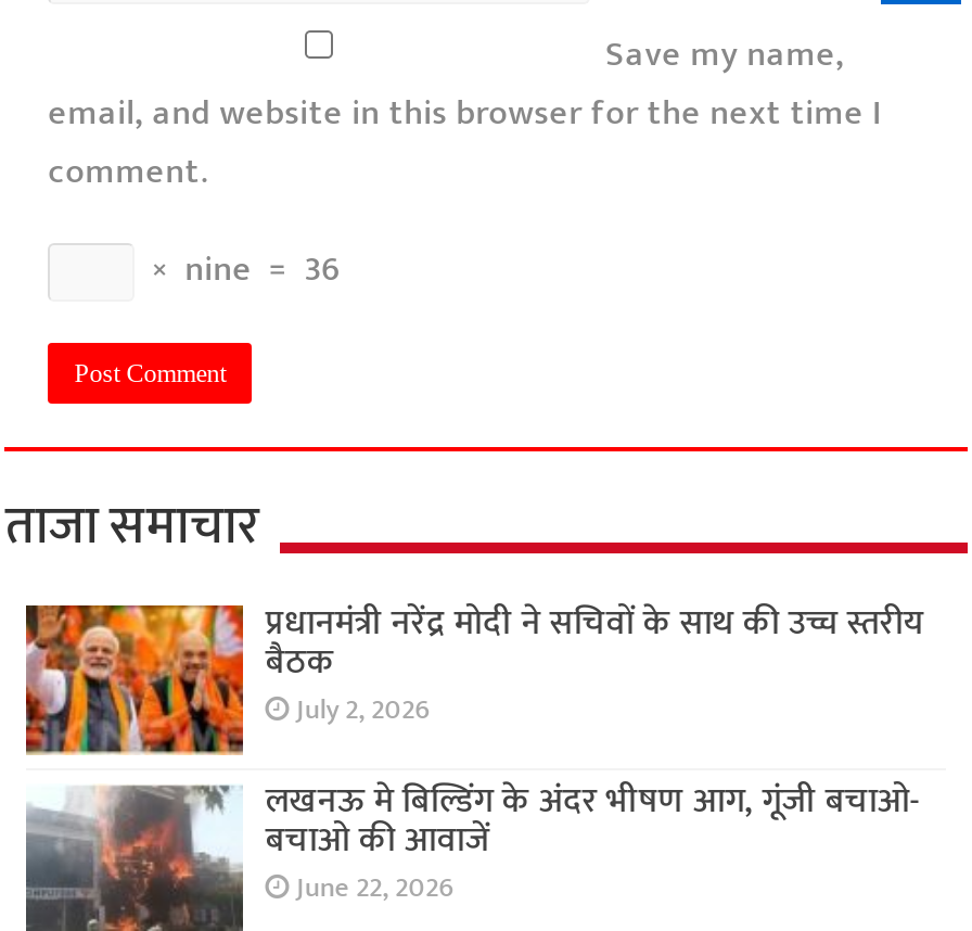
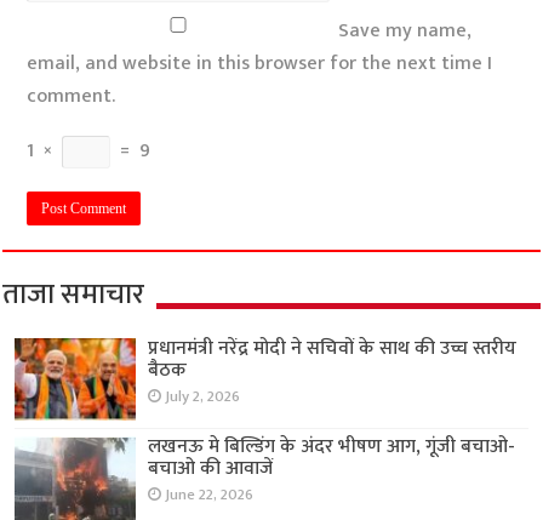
- × nine = 36
+ 1 ×
+ = 9
